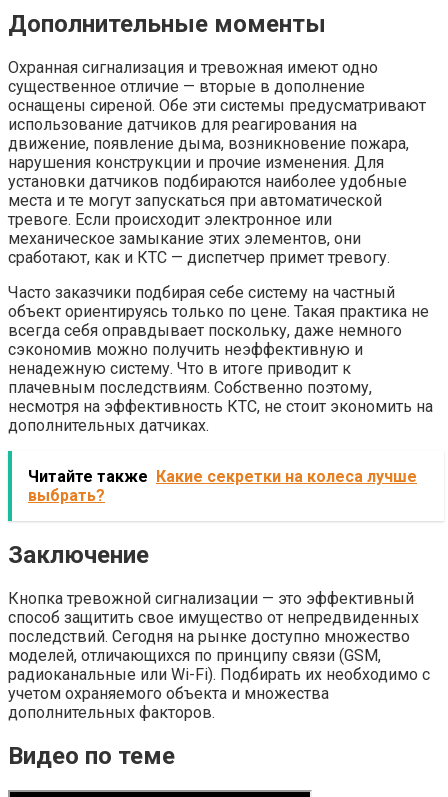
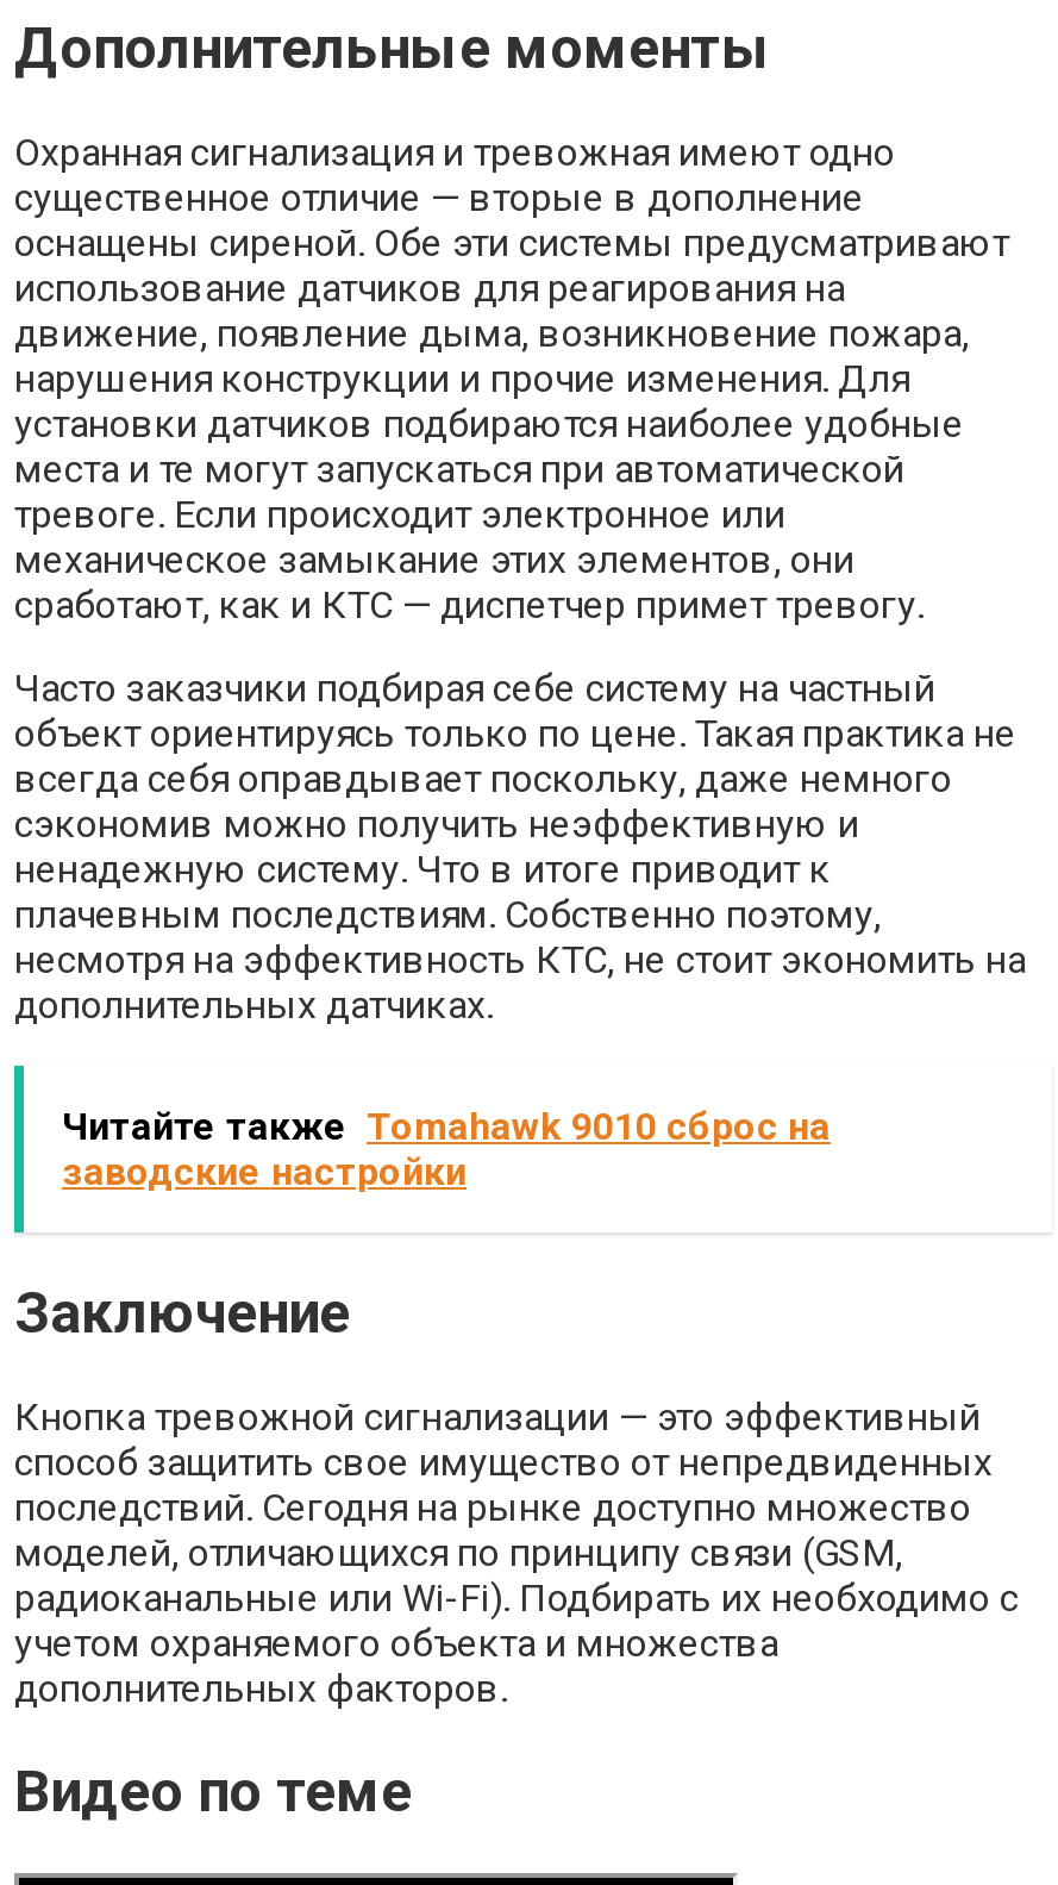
- Читайте также Какие секретки на колеса лучше
- выбрать?
+ Читайте также Tomahawk 9010 сброс на
+ заводские настройки
